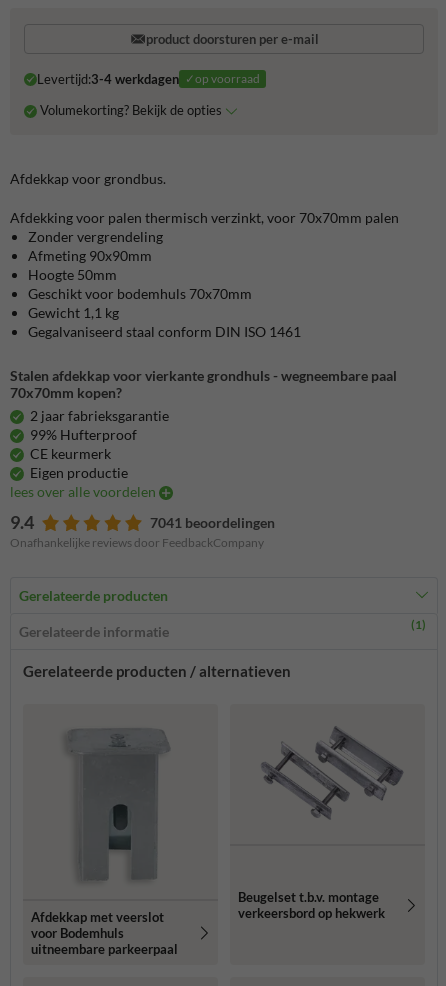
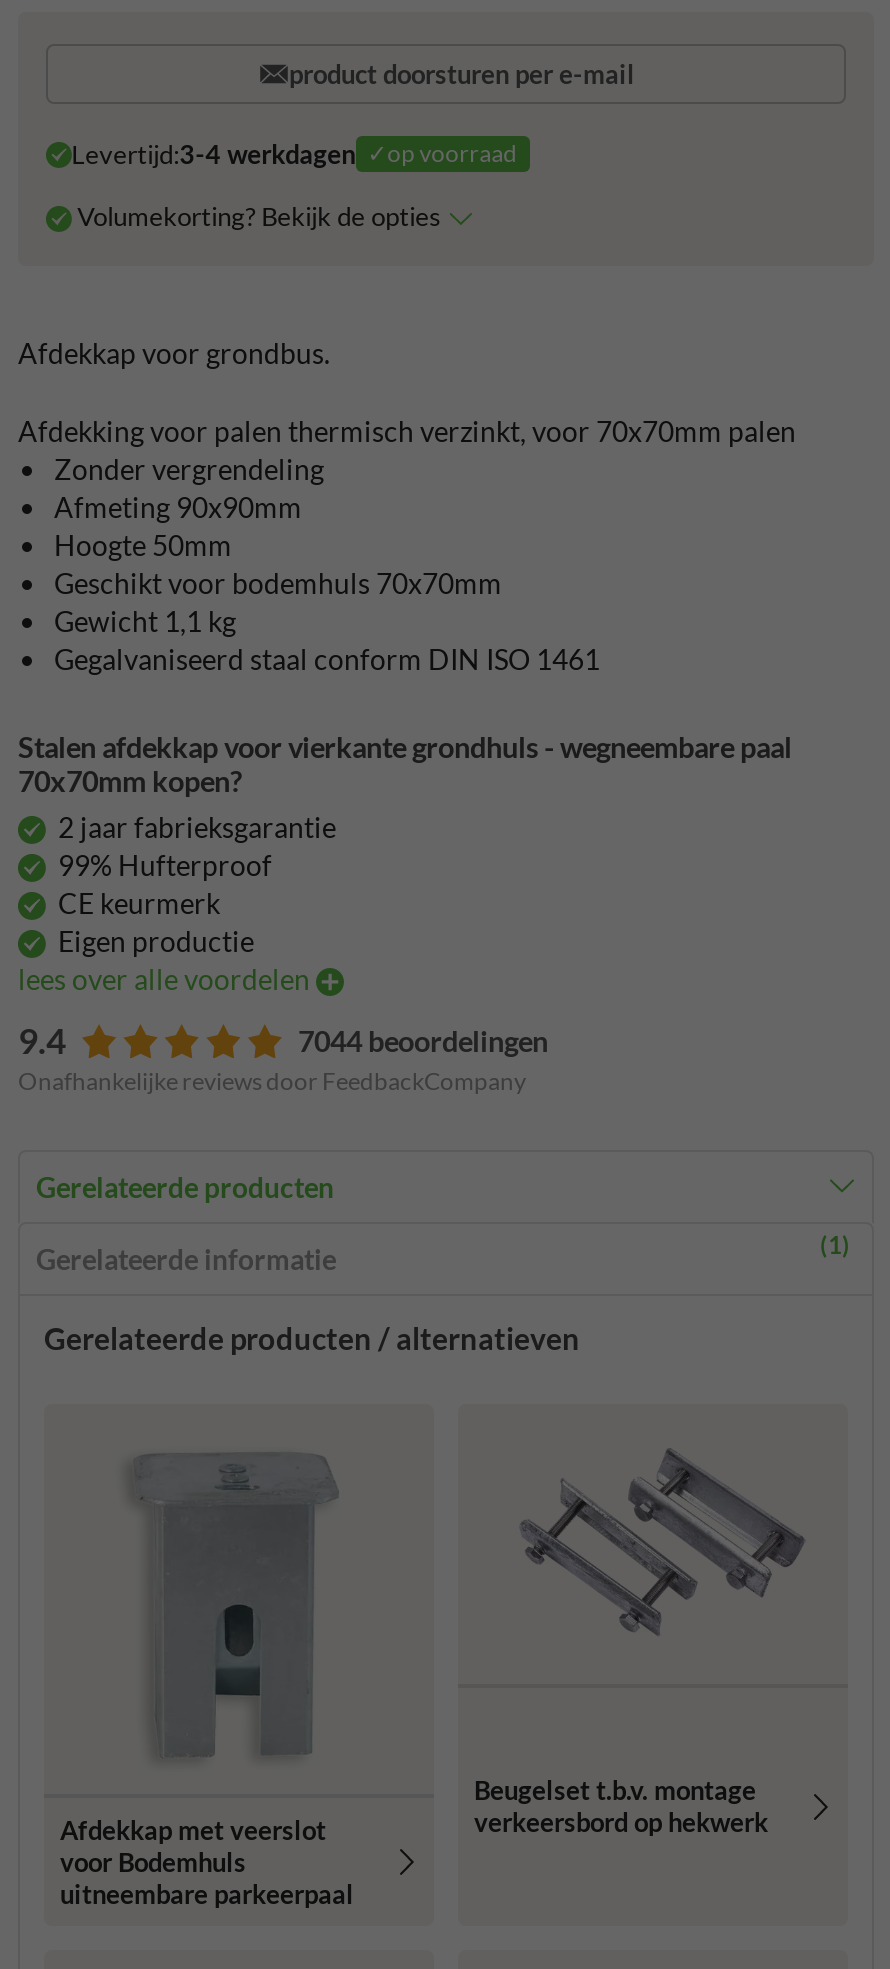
- 7041 beoordelingen
+ 7044 beoordelingen
